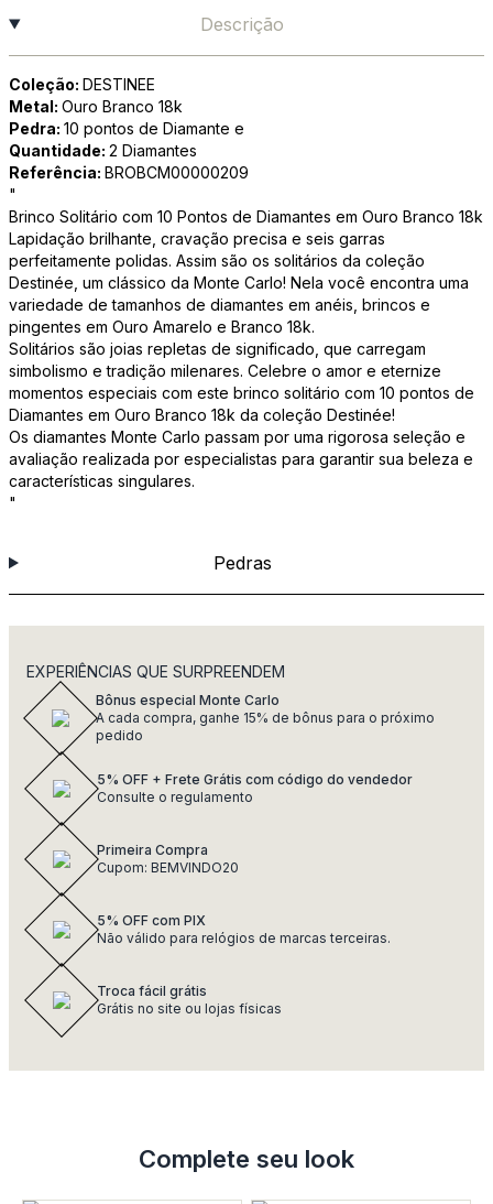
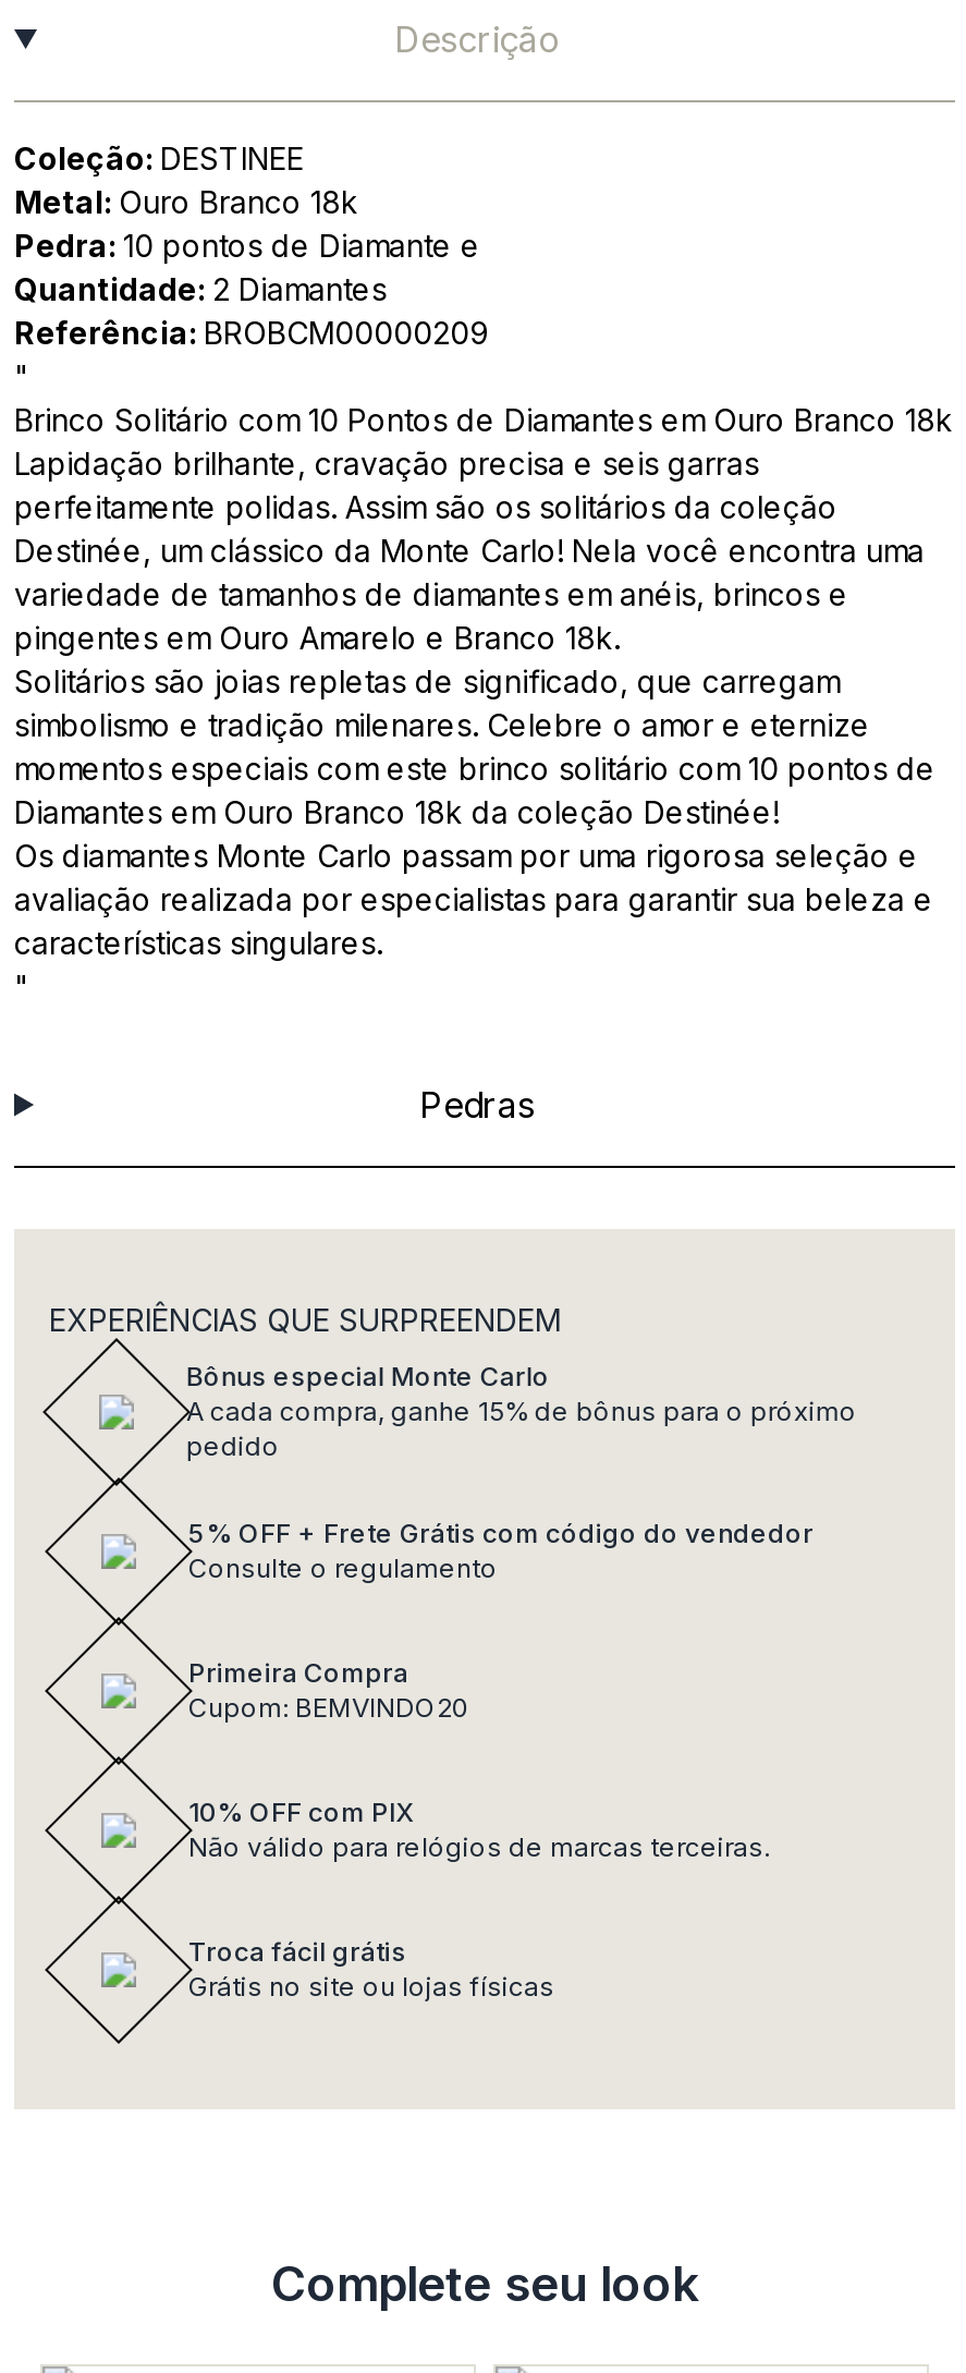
- 5% OFF com PIX
+ 10% OFF com PIX
